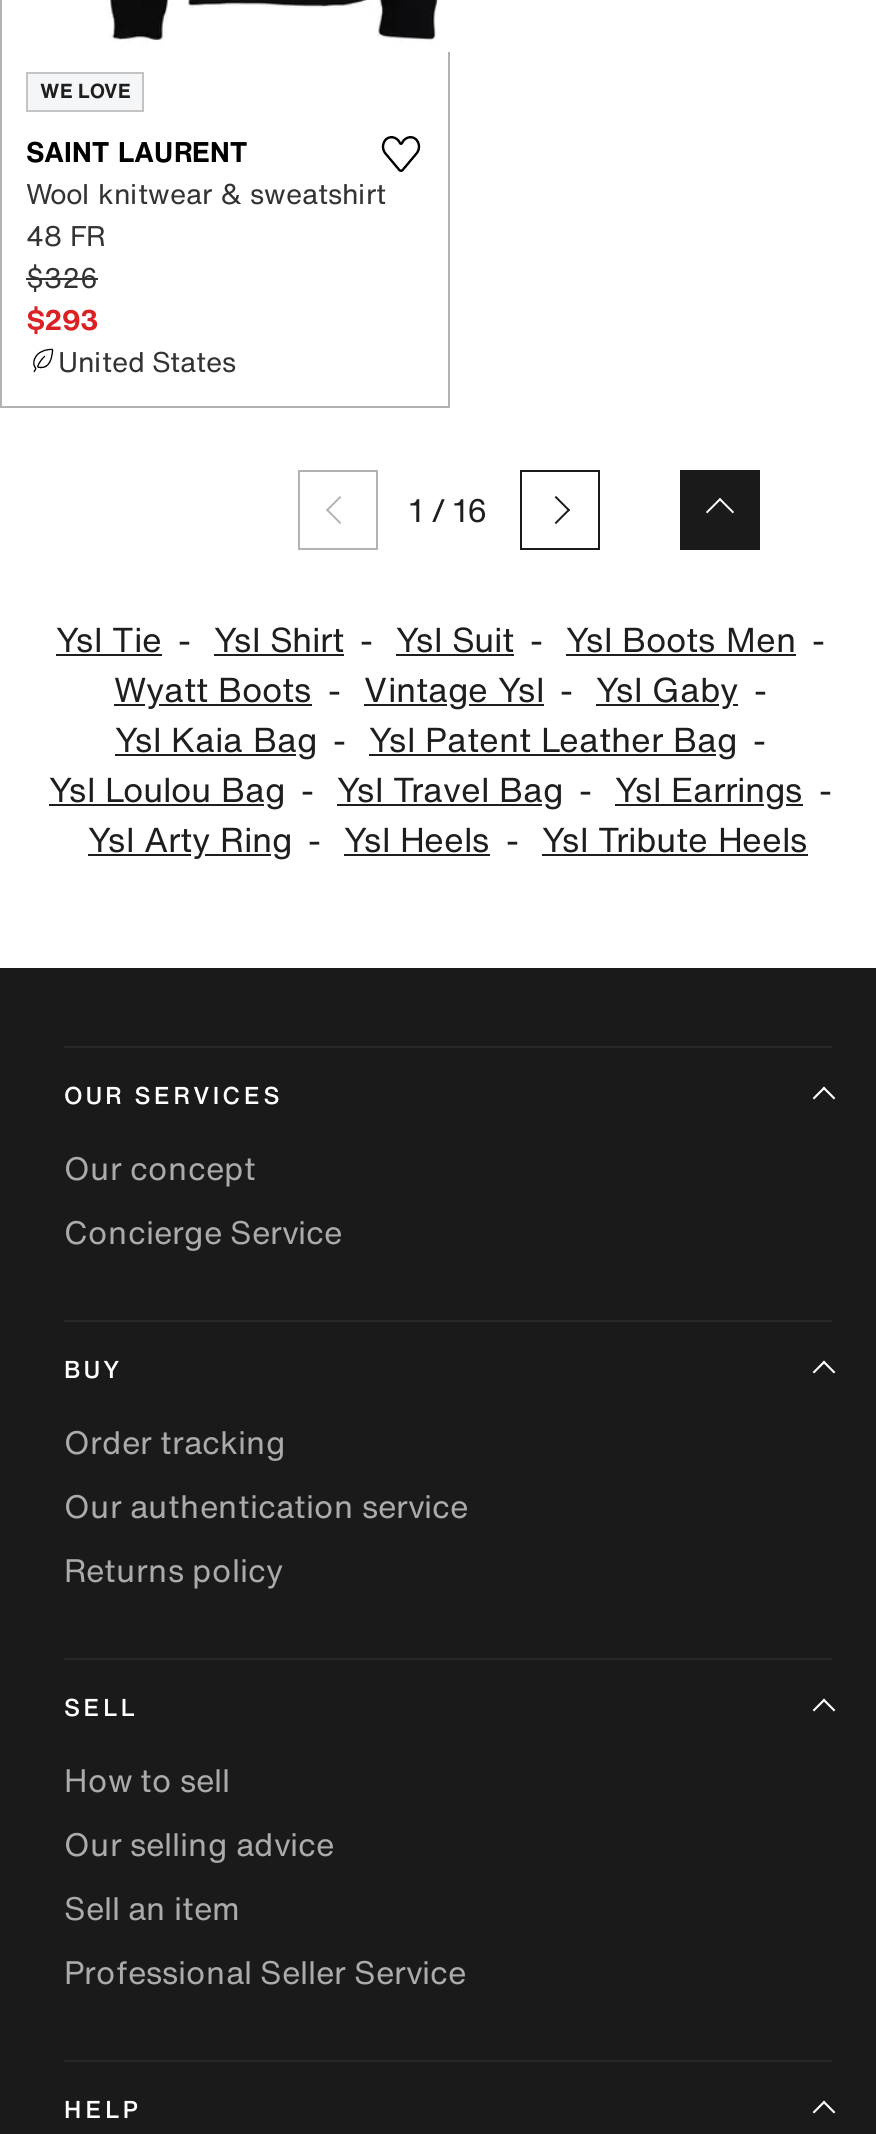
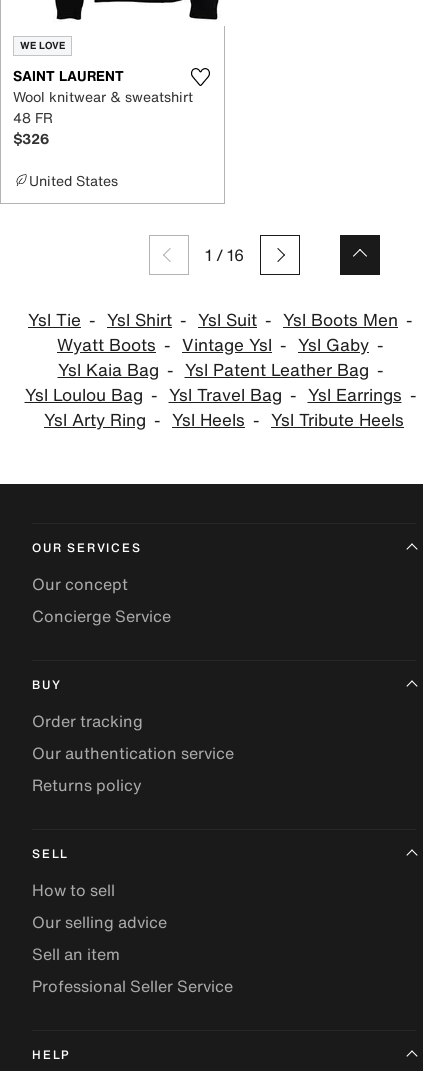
- $293
